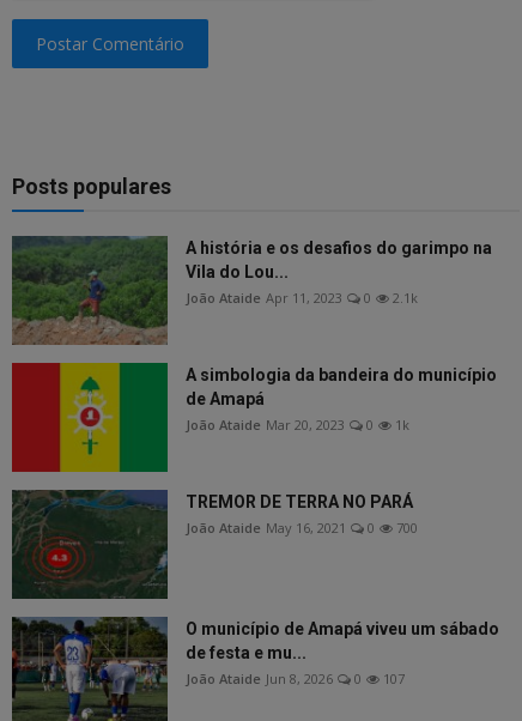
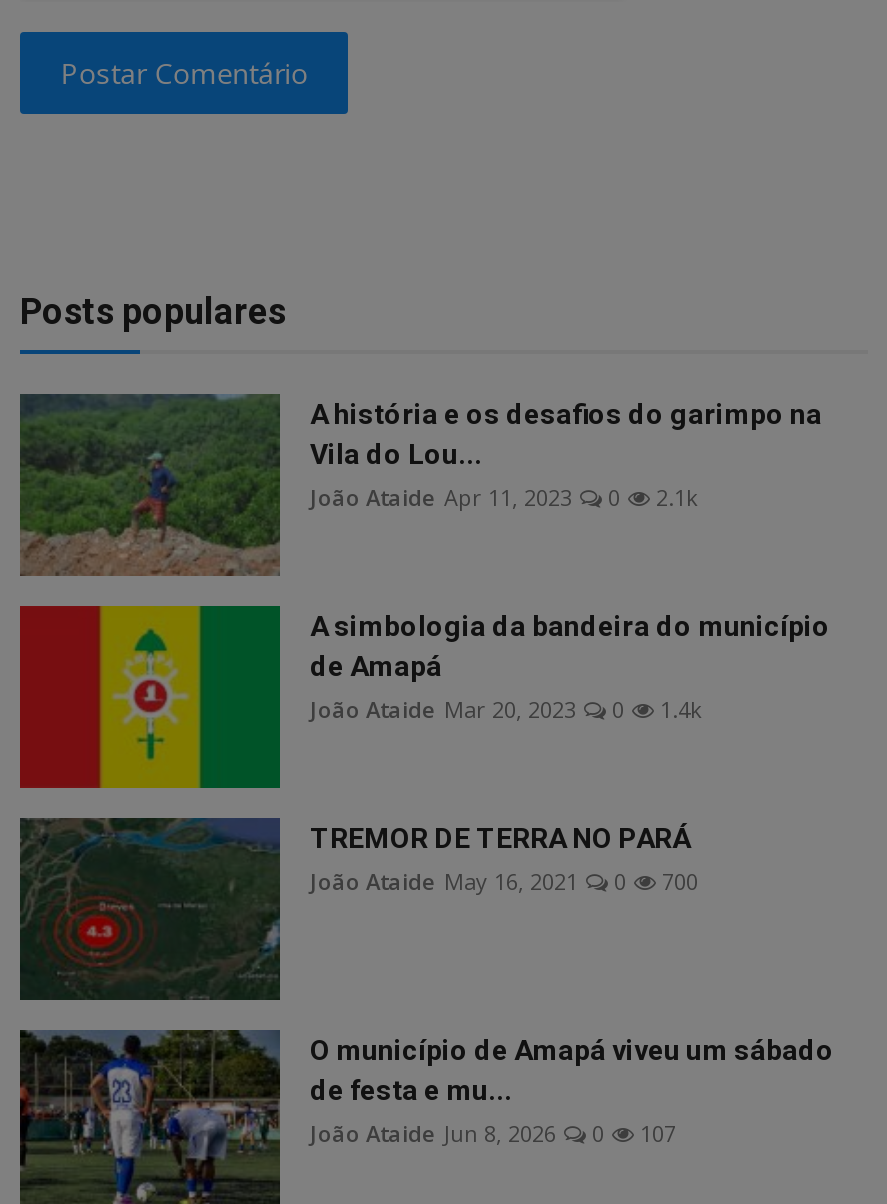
- João Ataide Mar 20, 2023 0 1k
+ João Ataide Mar 20, 2023 0 1.4k
